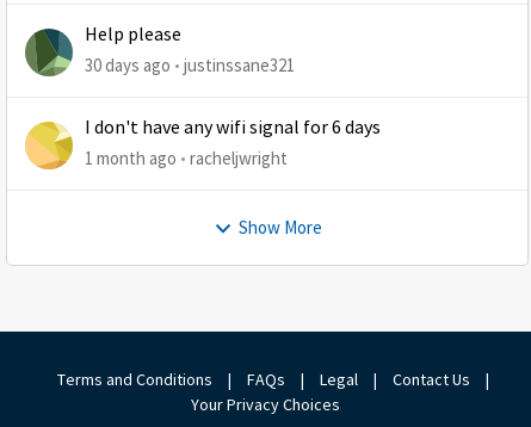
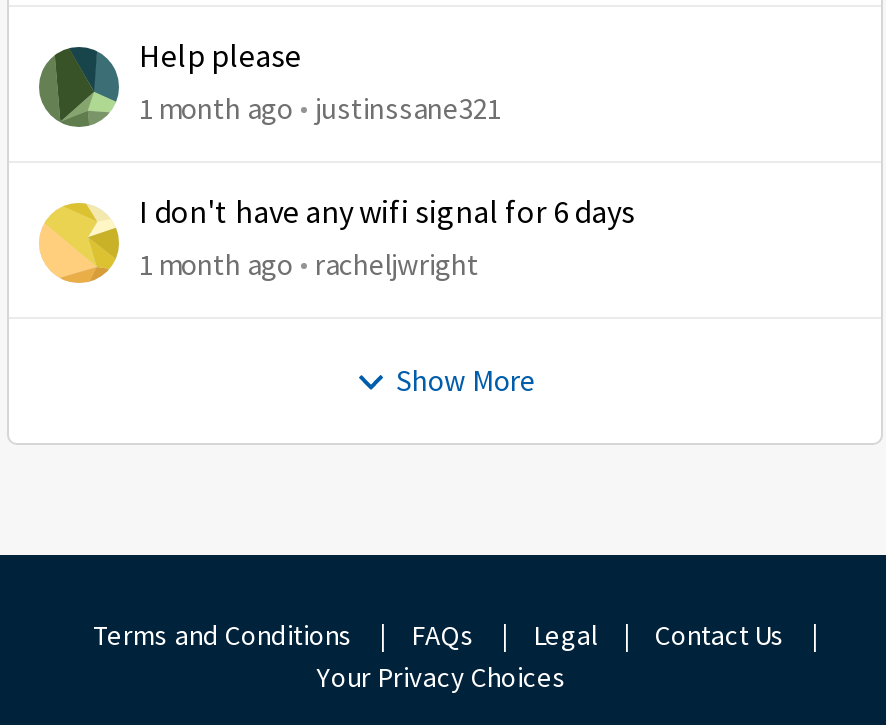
- 30 days ago justinssane321
+ 1 month ago justinssane321
